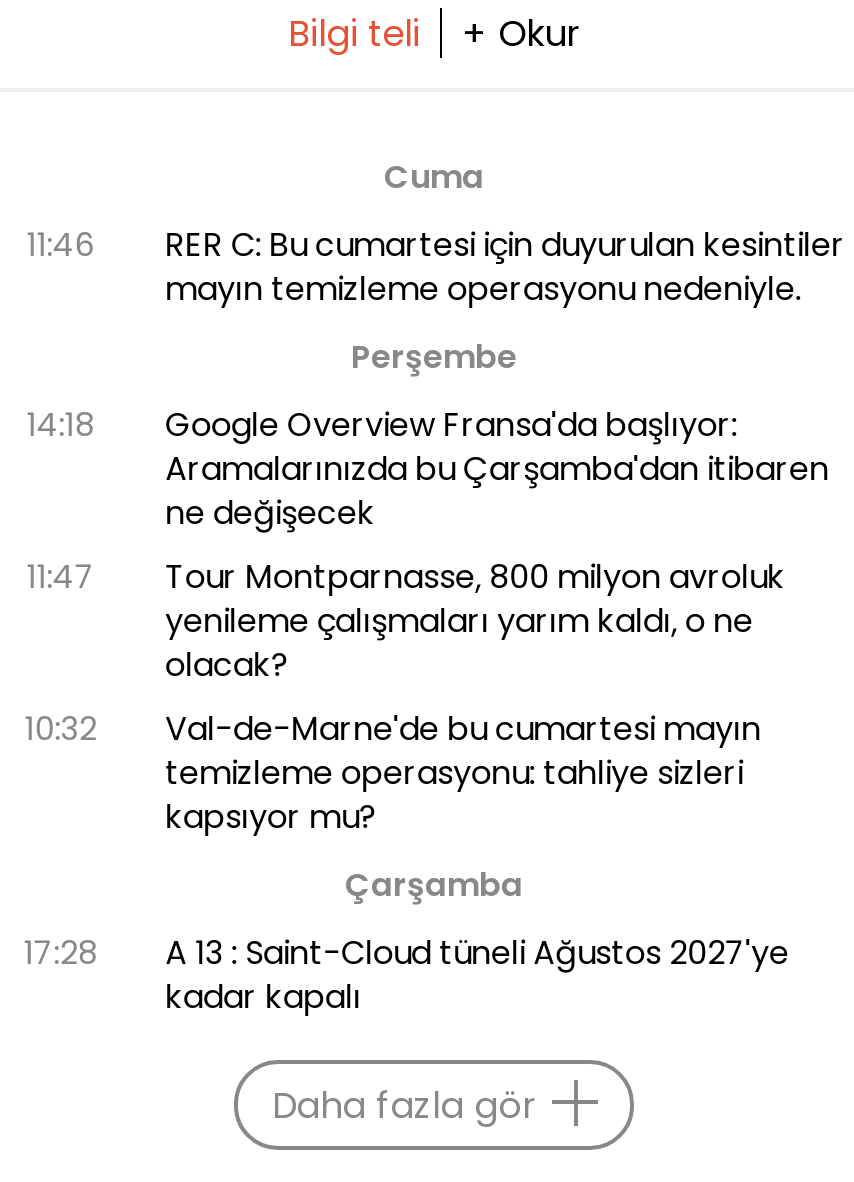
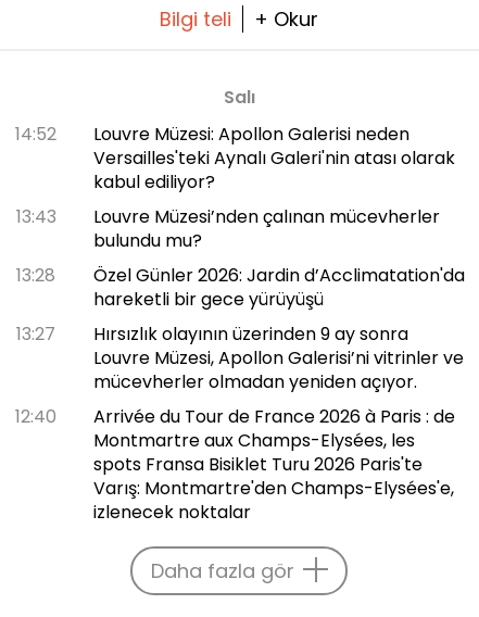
- Cuma
- 11:46
- RER C: Bu cumartesi için duyurulan kesintiler
- mayın temizleme operasyonu nedeniyle.
- Perşembe
- 14:18
- Google Overview Fransa'da başlıyor:
- Aramalarınızda bu Çarşamba'dan itibaren
- ne değişecek
- 11:47
- Tour Montparnasse, 800 milyon avroluk
- yenileme çalışmaları yarım kaldı, o ne
- olacak?
- 10:32
- Val-de-Marne'de bu cumartesi mayın
- temizleme operasyonu: tahliye sizleri
- kapsıyor mu?
- Çarşamba
- 17:28
- A 13 : Saint-Cloud tüneli Ağustos 2027'ye
- kadar kapalı
+ Salı
+ 14:52
+ Louvre Müzesi: Apollon Galerisi neden
+ Versailles'teki Aynalı Galeri'nin atası olarak
+ kabul ediliyor?
+ 13:43
+ Louvre Müzesi’nden çalınan mücevherler
+ bulundu mu?
+ 13:28
+ Özel Günler 2026: Jardin d’Acclimatation'da
+ hareketli bir gece yürüyüşü
+ 13:27
+ Hırsızlık olayının üzerinden 9 ay sonra
+ Louvre Müzesi, Apollon Galerisi’ni vitrinler ve
+ mücevherler olmadan yeniden açıyor.
+ 12:40
+ Arrivée du Tour de France 2026 à Paris : de
+ Montmartre aux Champs-Elysées, les
+ spots Fransa Bisiklet Turu 2026 Paris'te
+ Varış: Montmartre'den Champs-Elysées'e,
+ izlenecek noktalar
